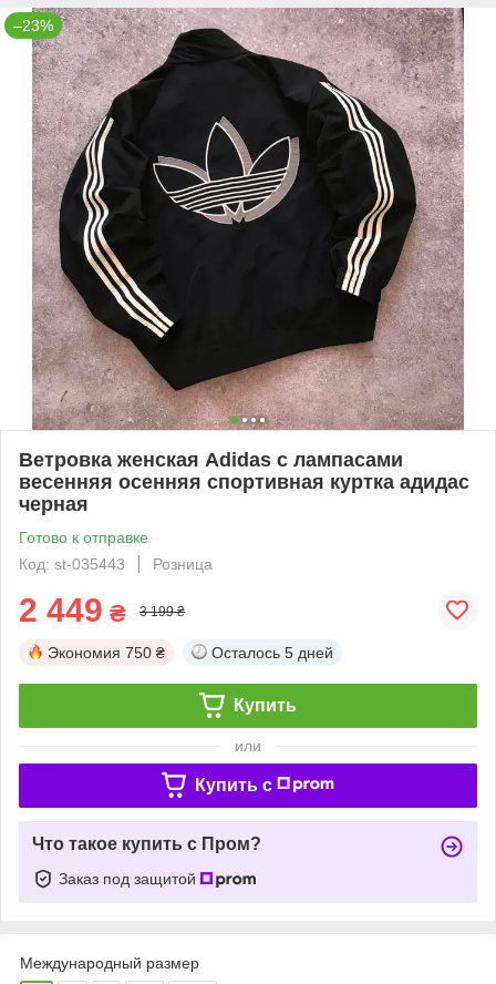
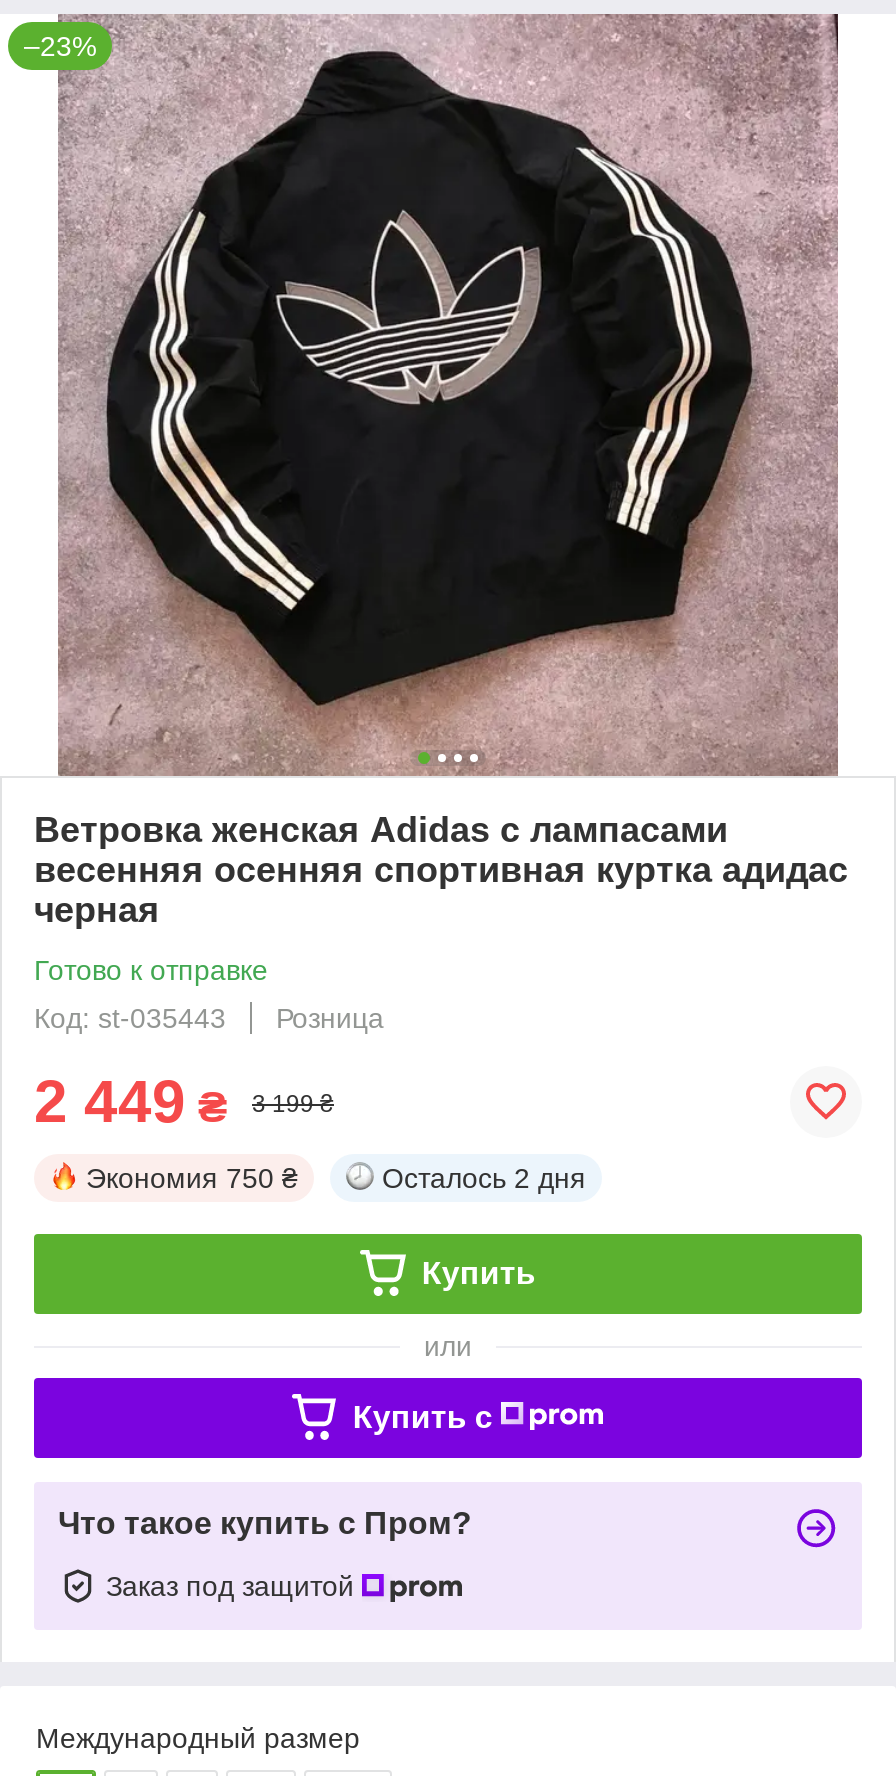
- Осталось 5 дней
+ Осталось 2 дня
